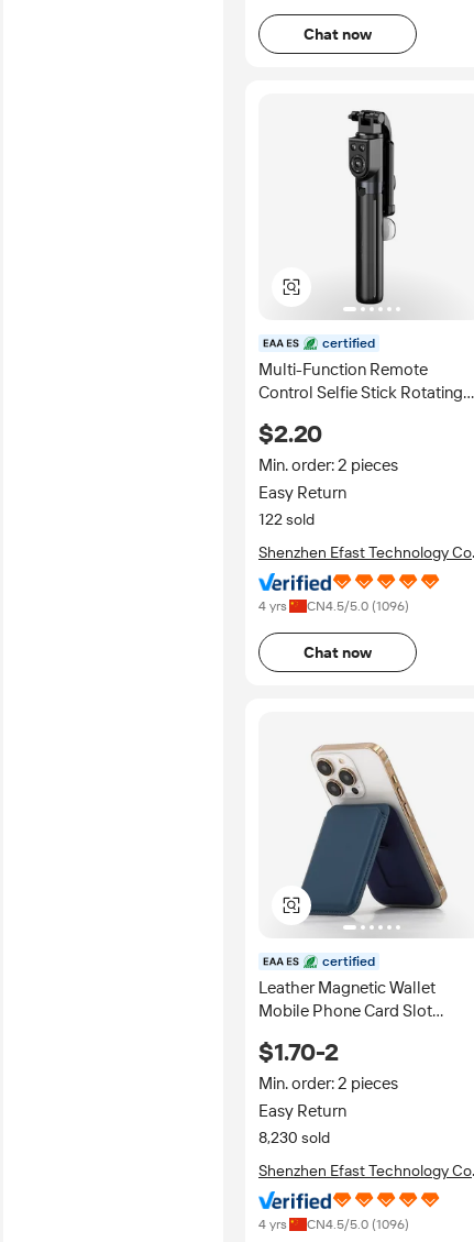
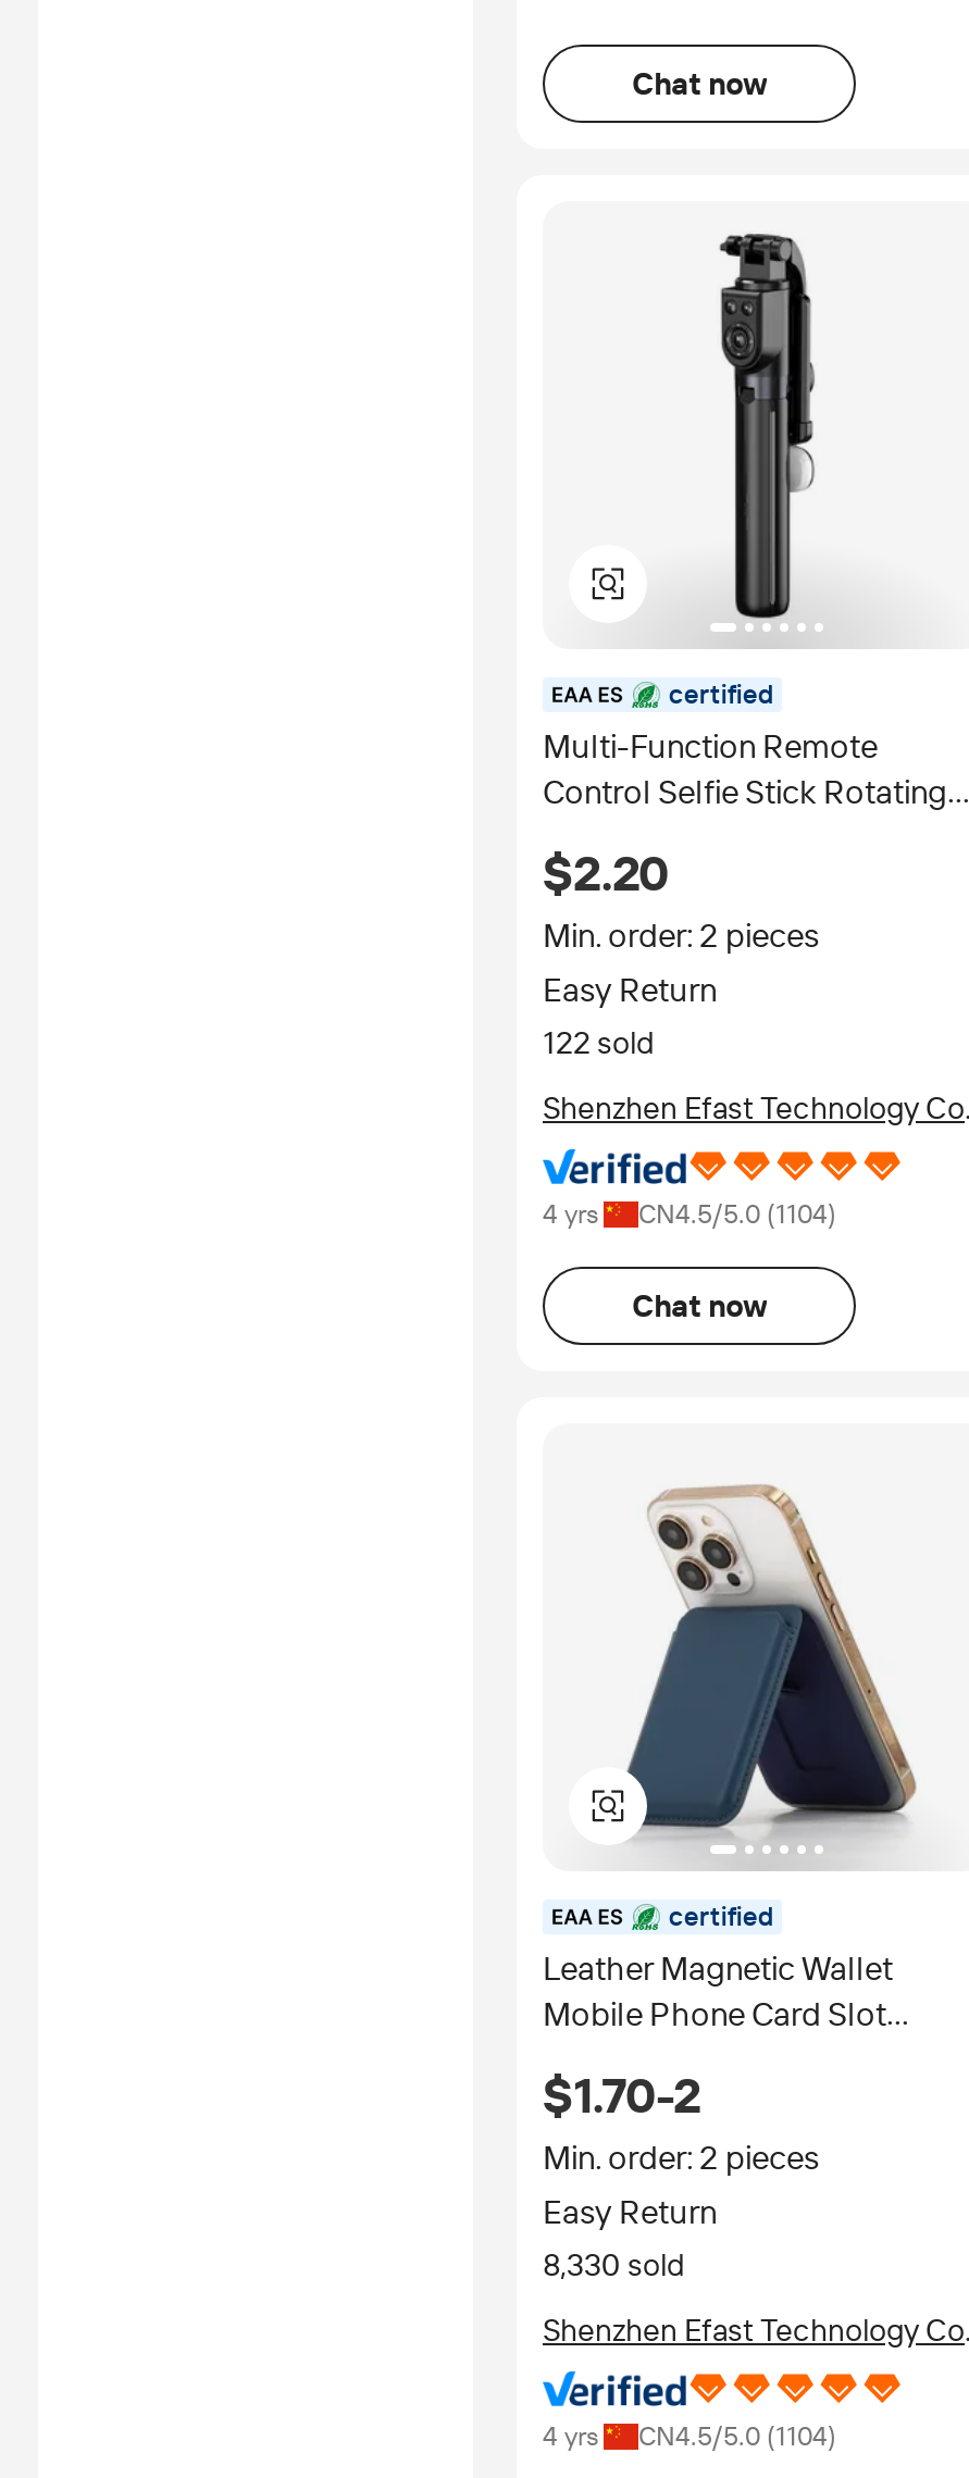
- 4 yrs CN4.5/5.0 (1096)
+ 4 yrs CN4.5/5.0 (1104)

- 8,230 sold
+ 8,330 sold

- 4 yrs CN4.5/5.0 (1096)
+ 4 yrs CN4.5/5.0 (1104)
